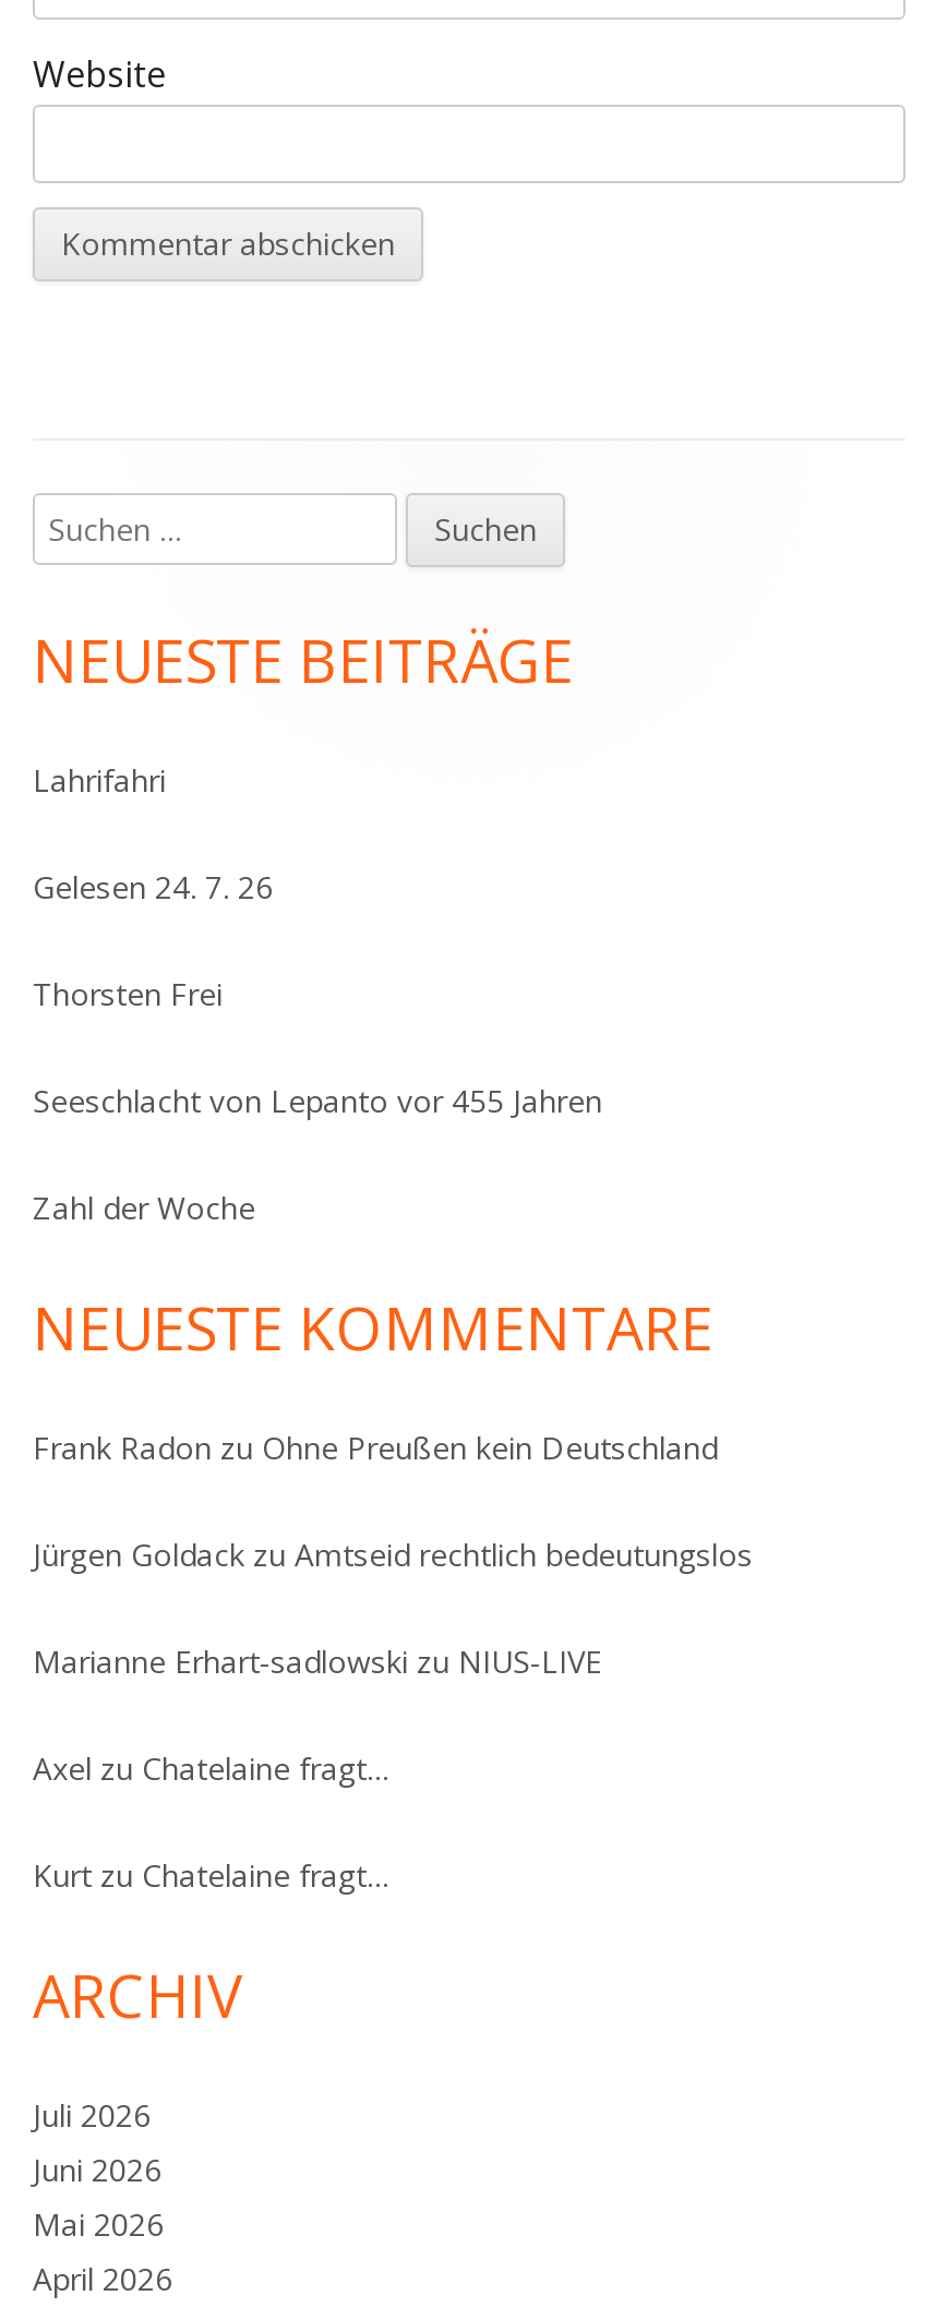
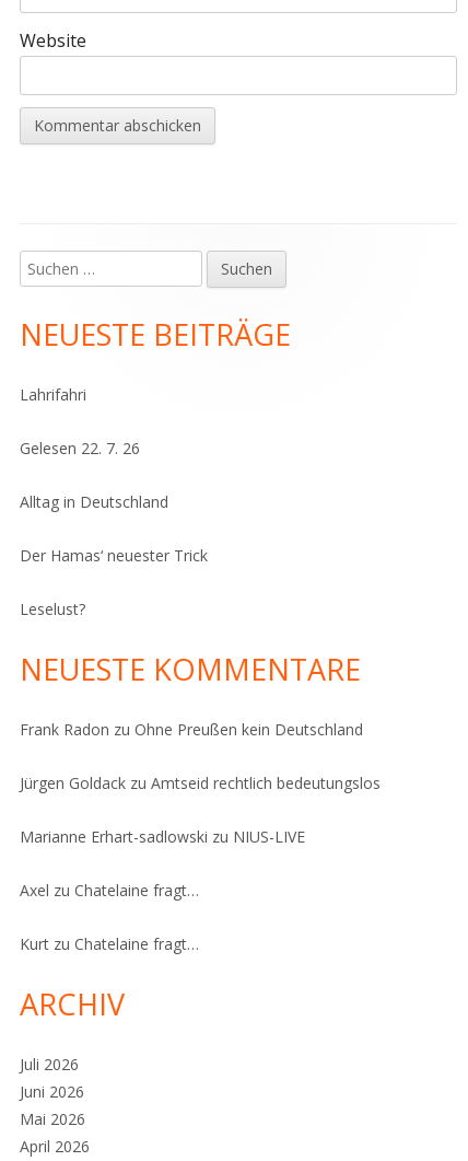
- Gelesen 24. 7. 26
+ Gelesen 22. 7. 26

- Thorsten Frei
+ Alltag in Deutschland

- Seeschlacht von Lepanto vor 455 Jahren
+ Der Hamas‘ neuester Trick

- Zahl der Woche
+ Leselust?
